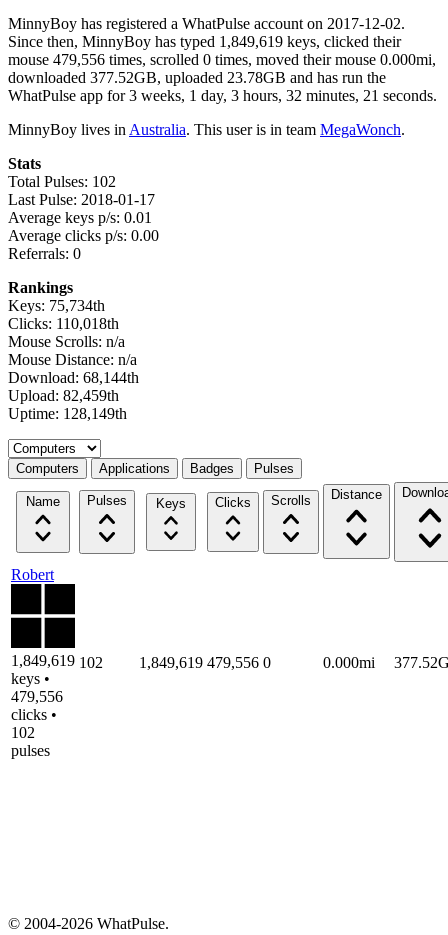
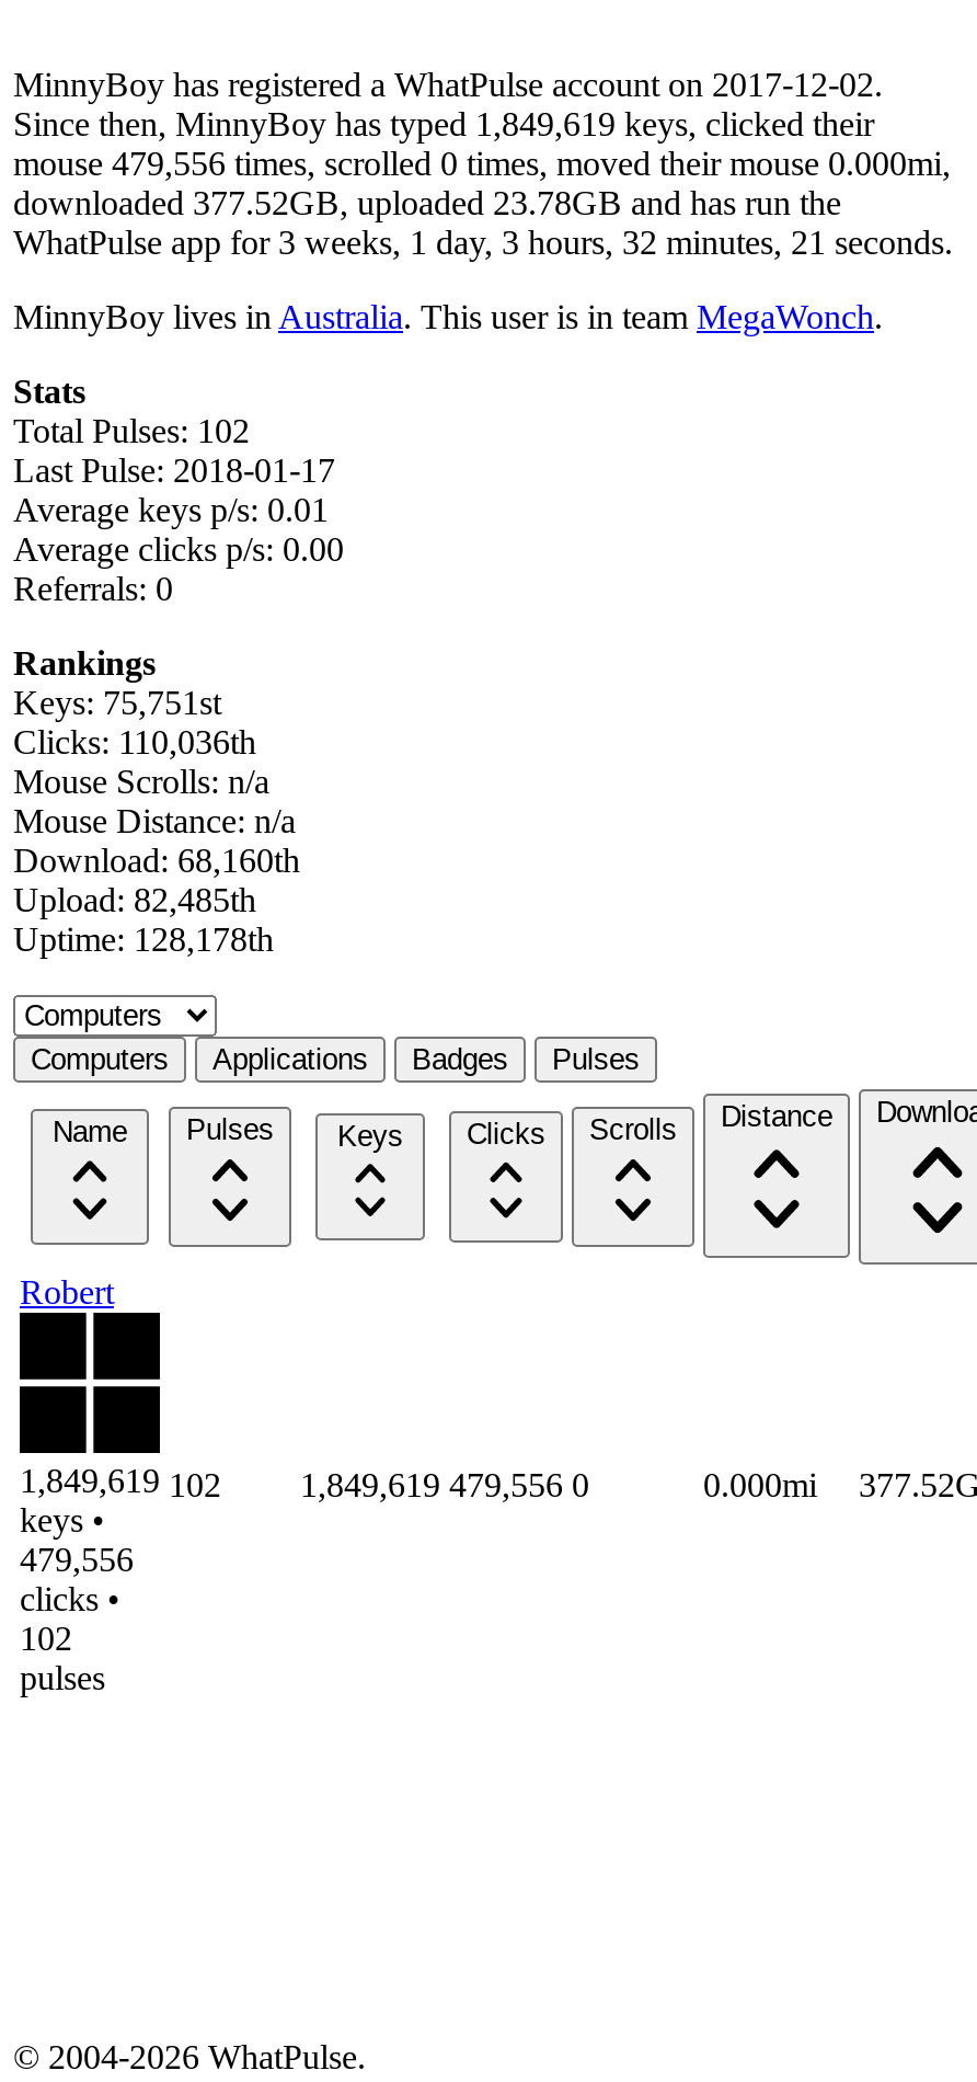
- Keys: 75,734th
+ Keys: 75,751st

- Clicks: 110,018th
+ Clicks: 110,036th

- Download: 68,144th
+ Download: 68,160th

- Upload: 82,459th
+ Upload: 82,485th

- Uptime: 128,149th
+ Uptime: 128,178th
